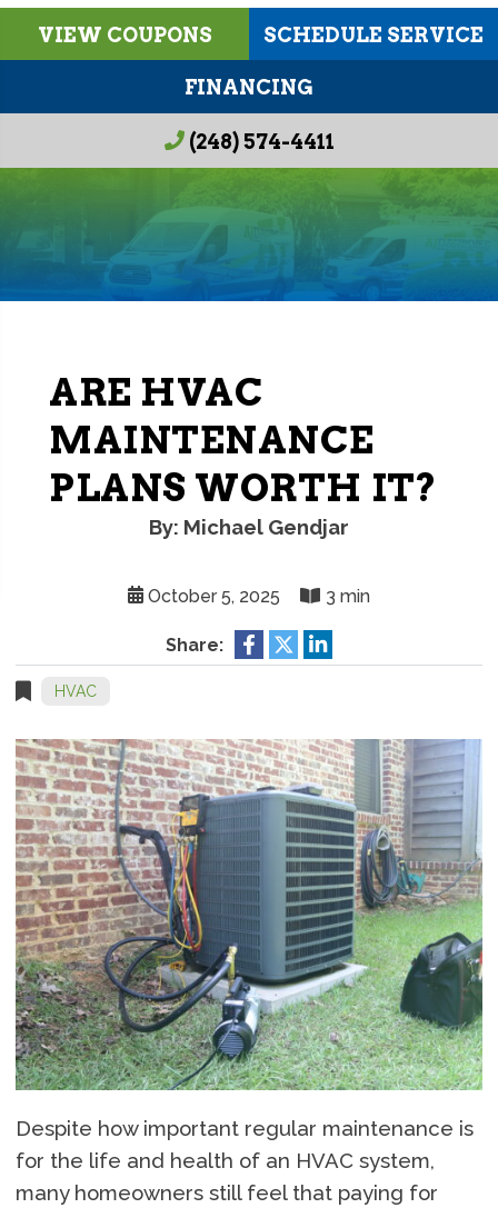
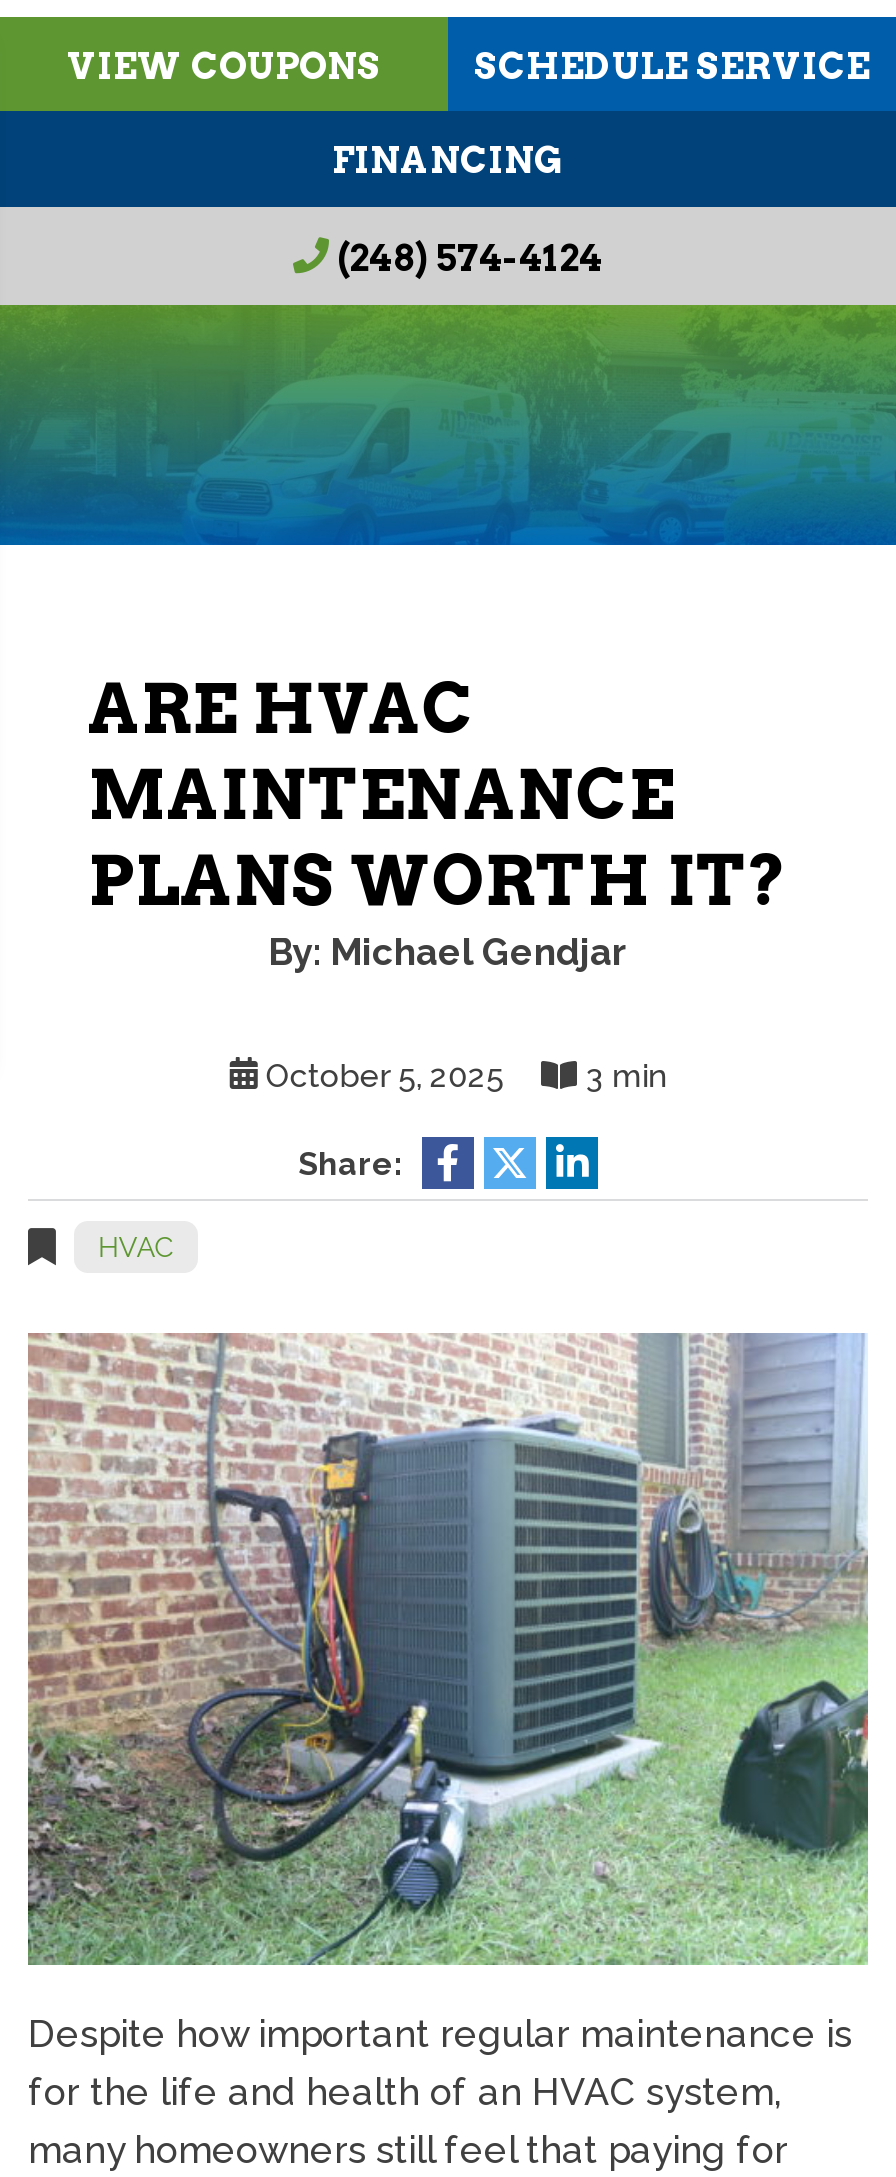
- (248) 574-4411
+ (248) 574-4124
